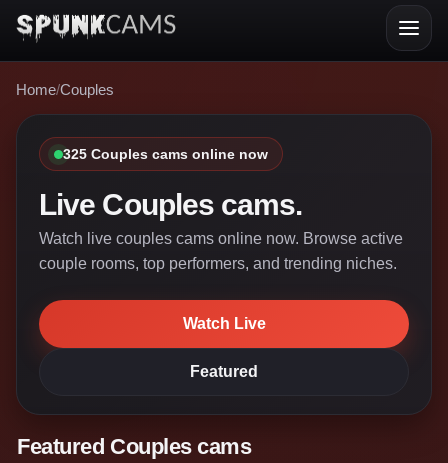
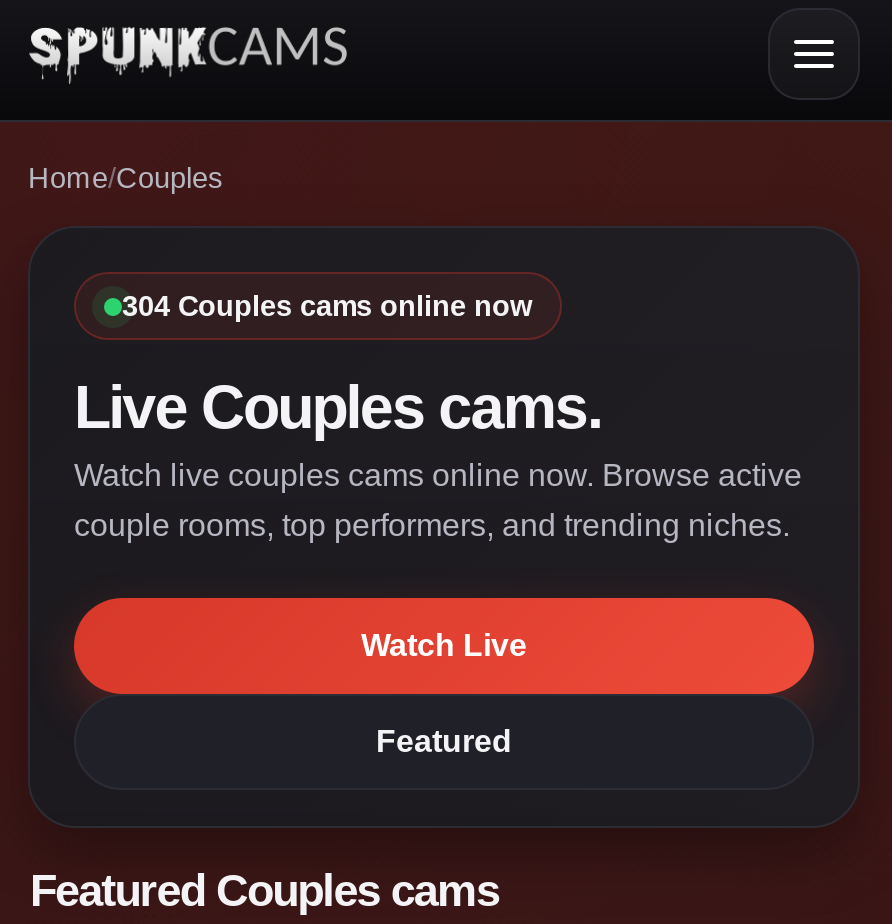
- 325 Couples cams online now
+ 304 Couples cams online now
